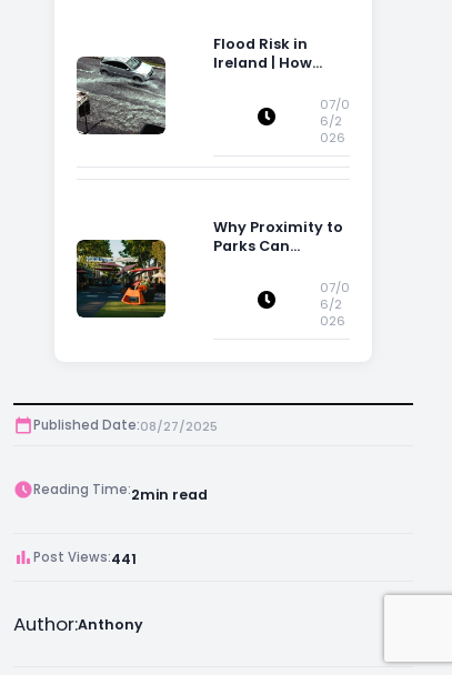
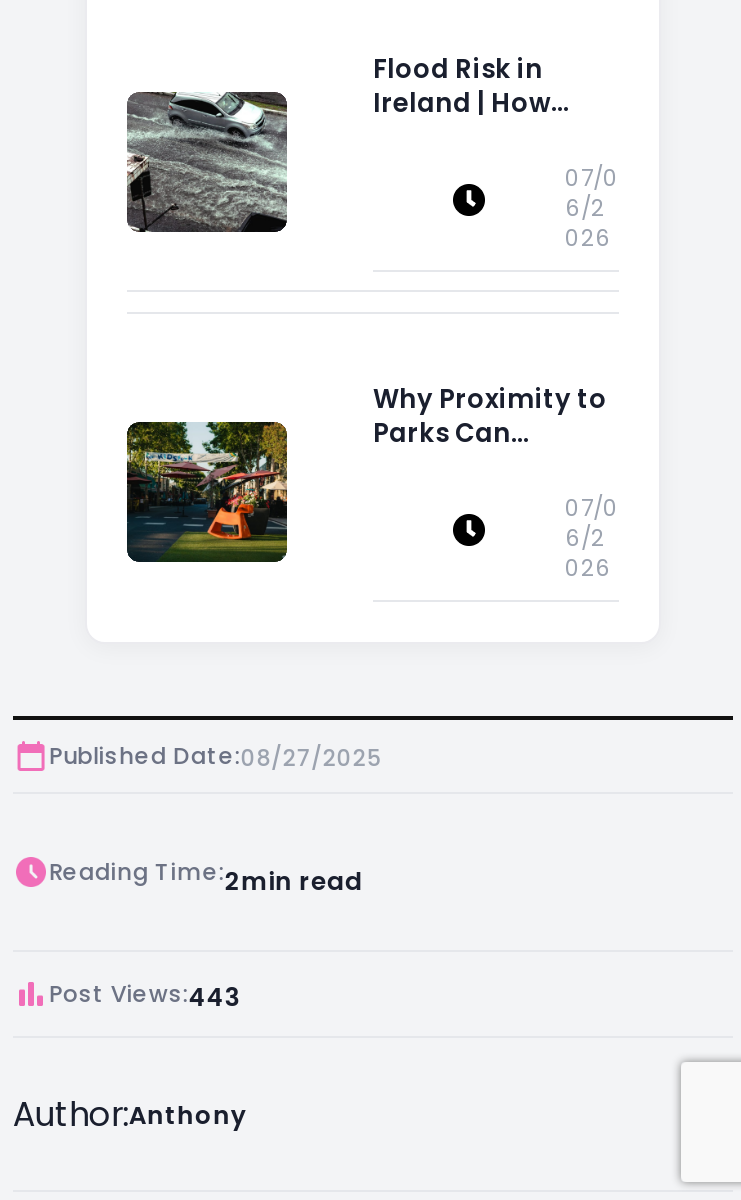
- Post Views:441
+ Post Views:443
